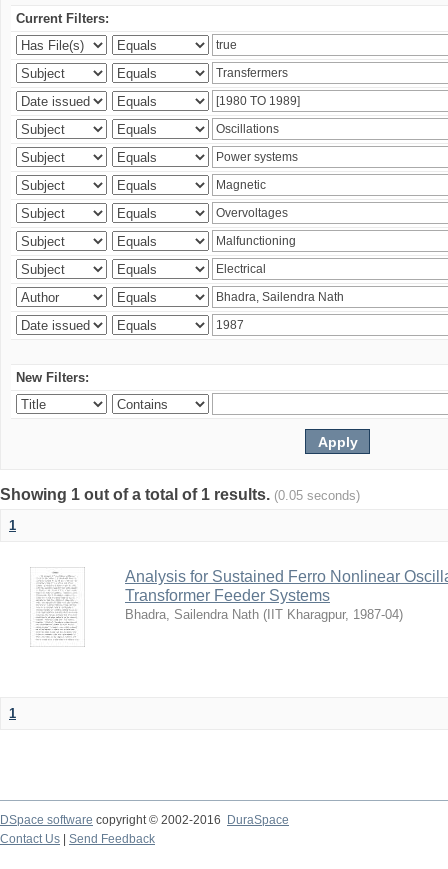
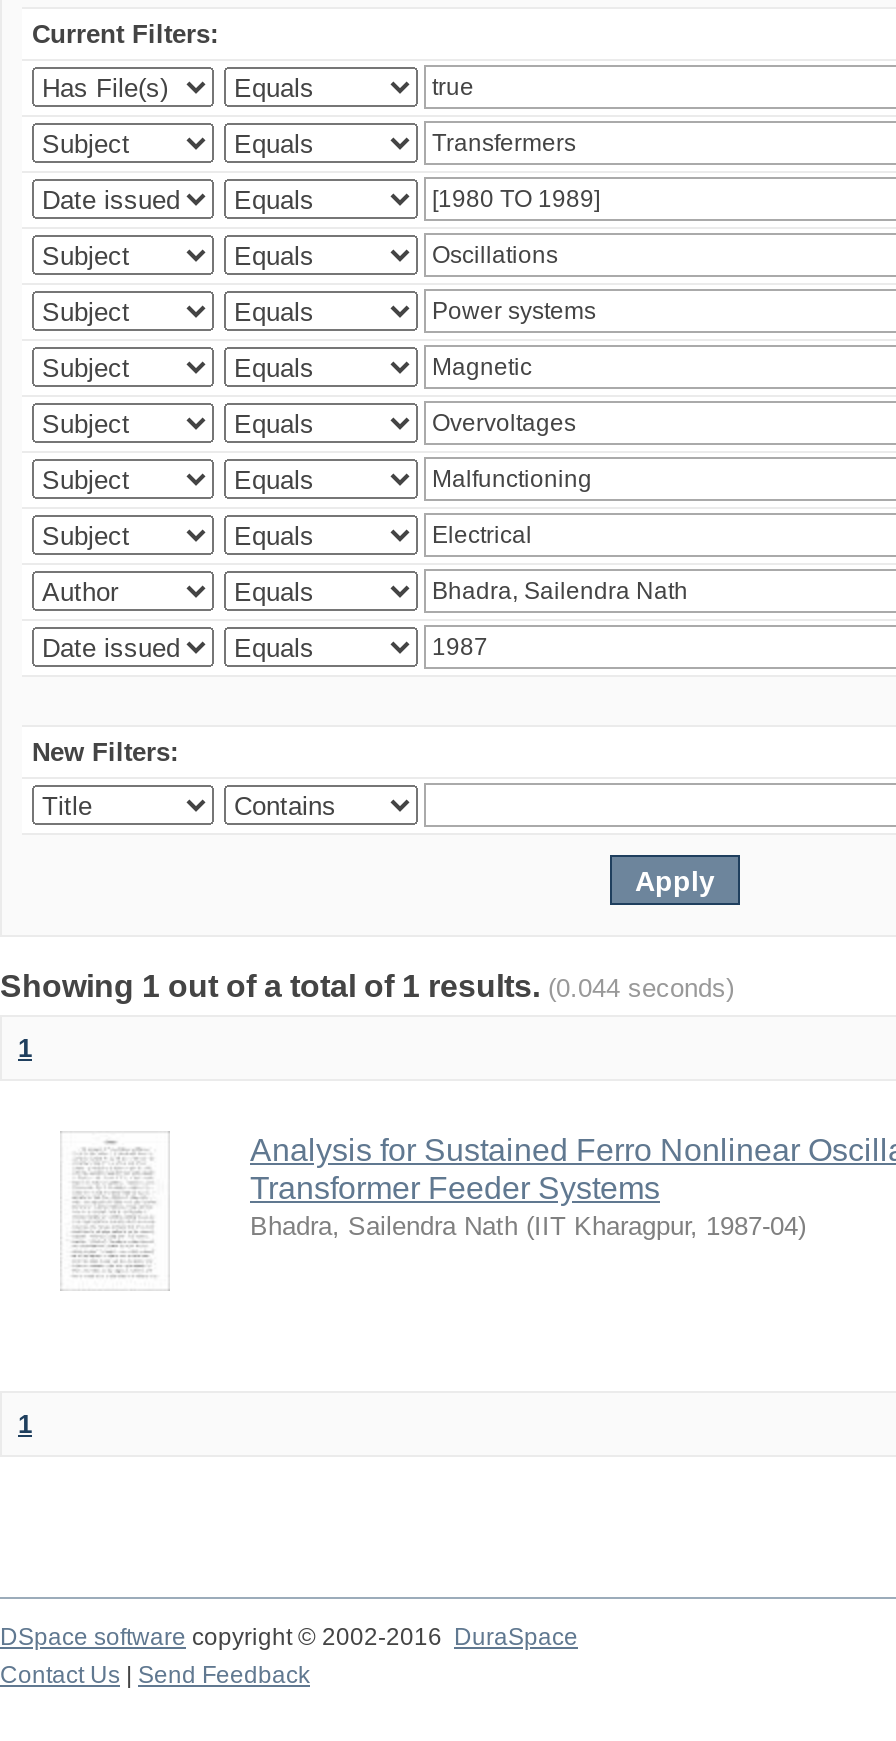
- Showing 1 out of a total of 1 results. (0.05 seconds)
+ Showing 1 out of a total of 1 results. (0.044 seconds)
